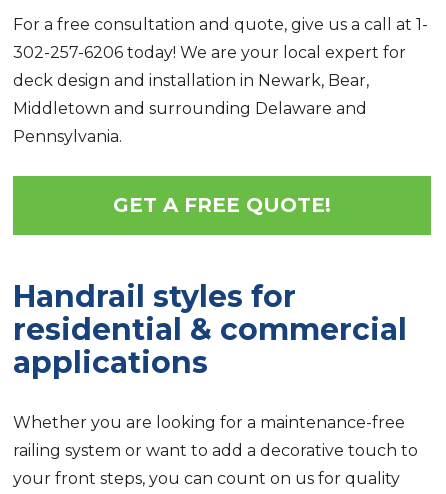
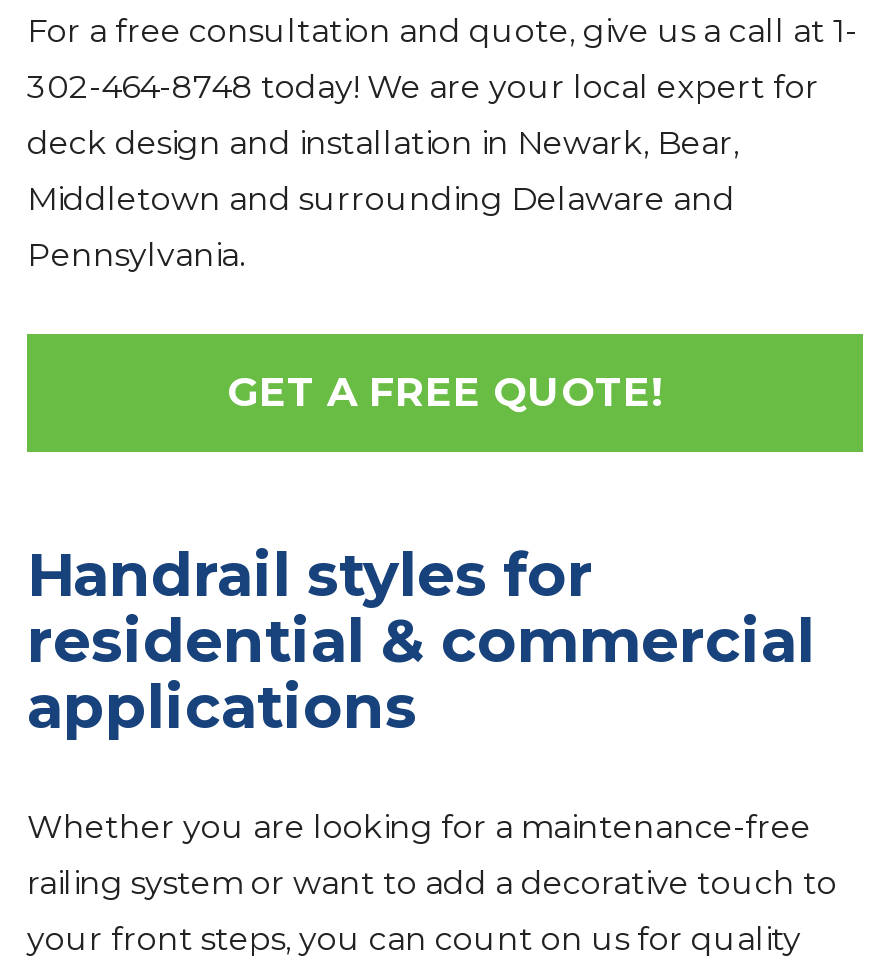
- 302-257-6206 today! We are your local expert for
+ 302-464-8748 today! We are your local expert for
